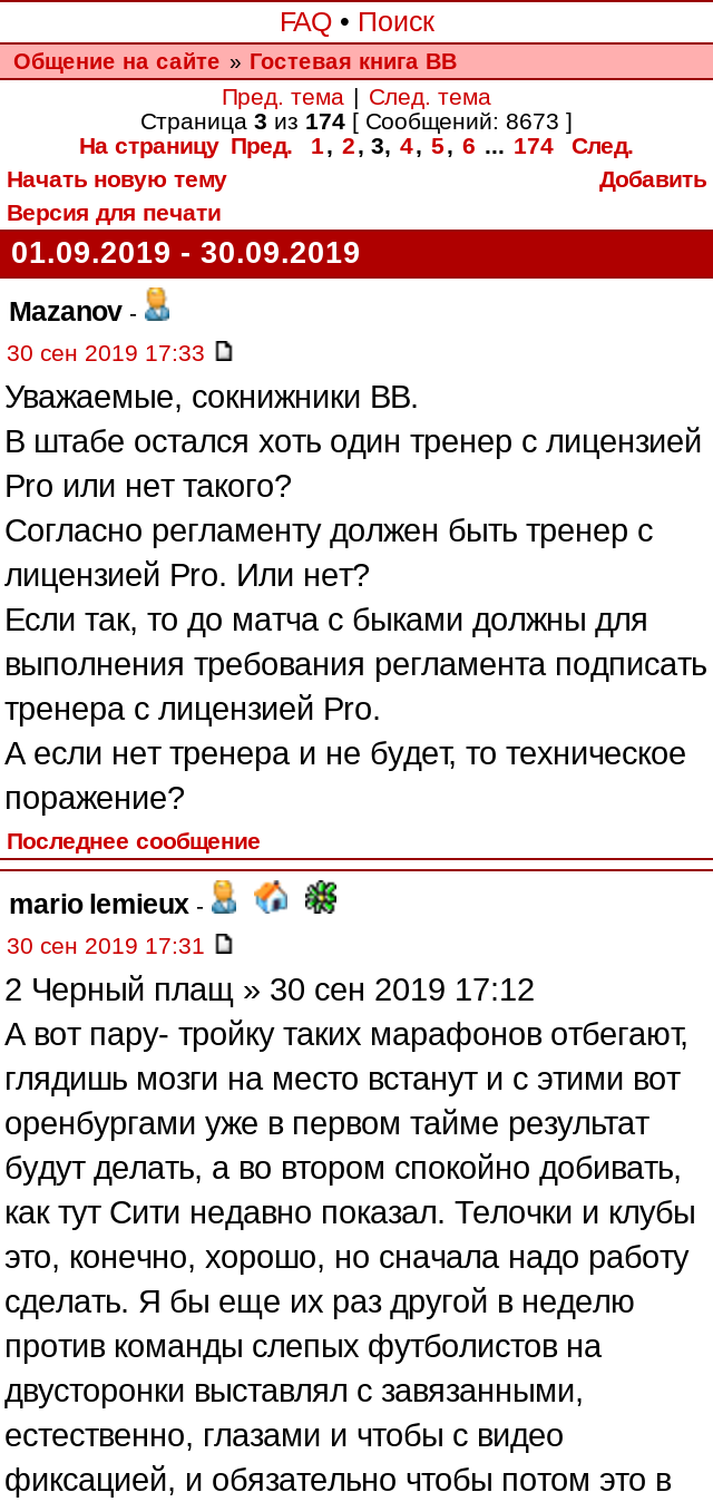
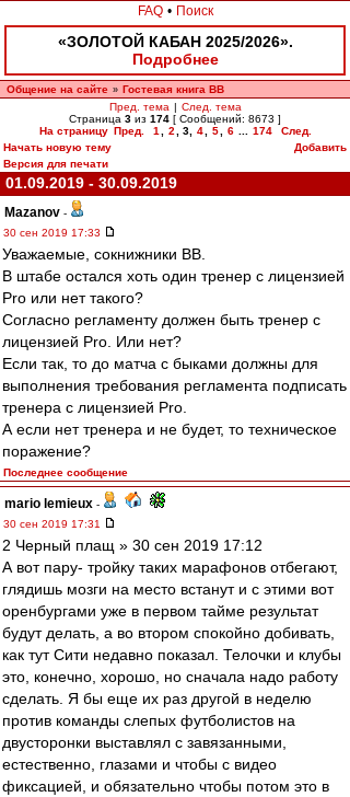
+ «ЗОЛОТОЙ КАБАН 2025/2026».
+ Подробнее
